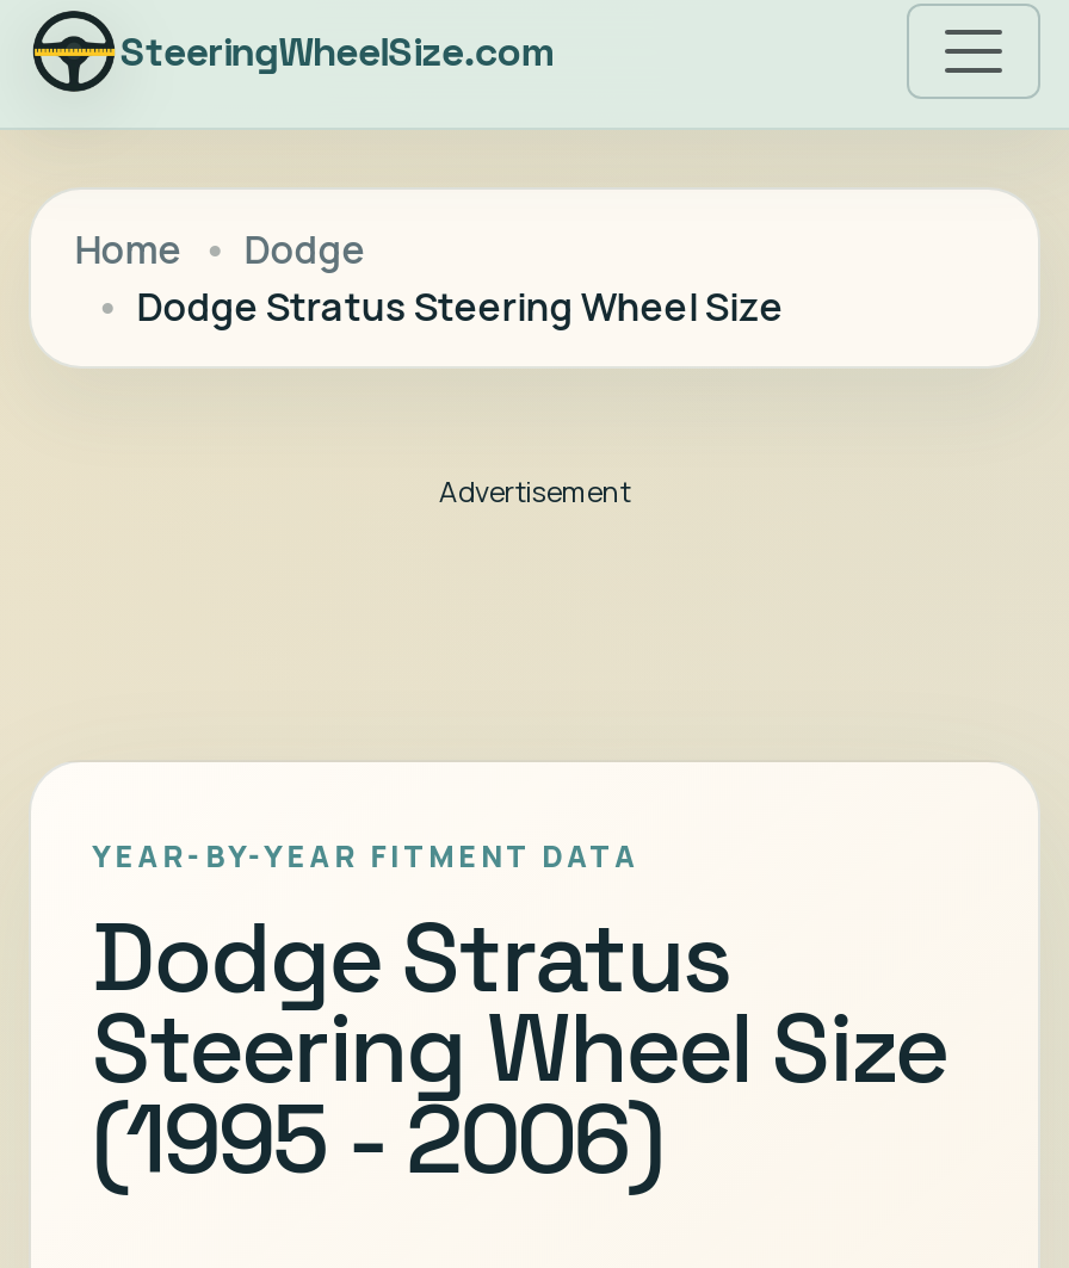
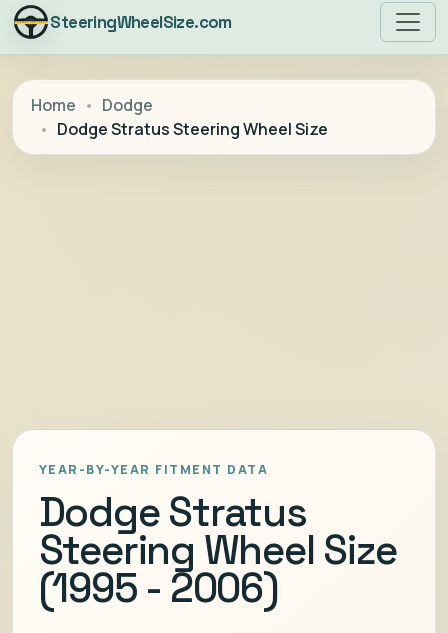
- Advertisement
